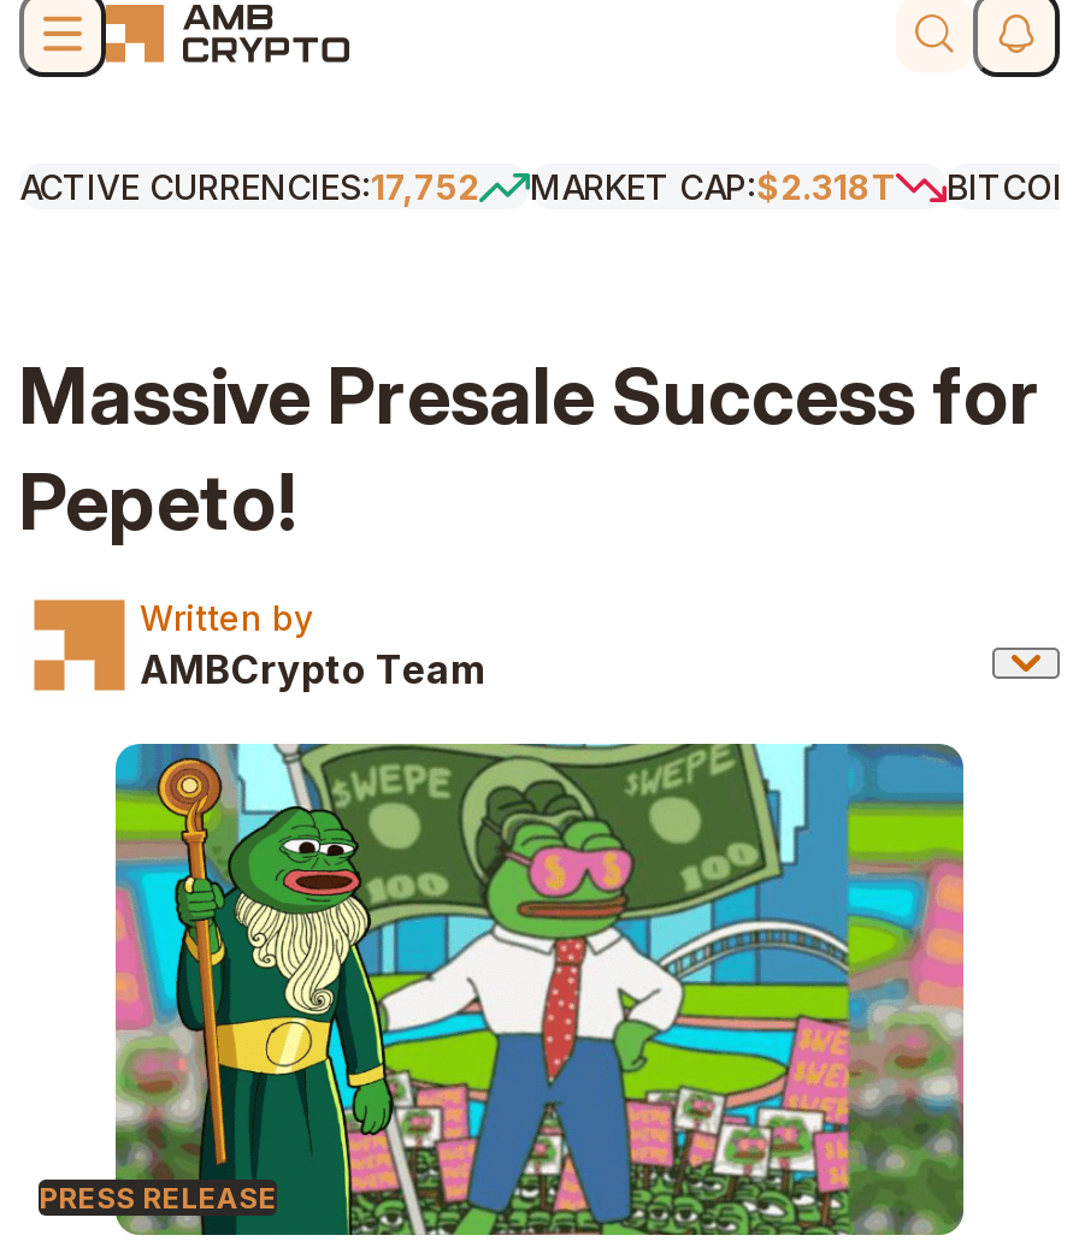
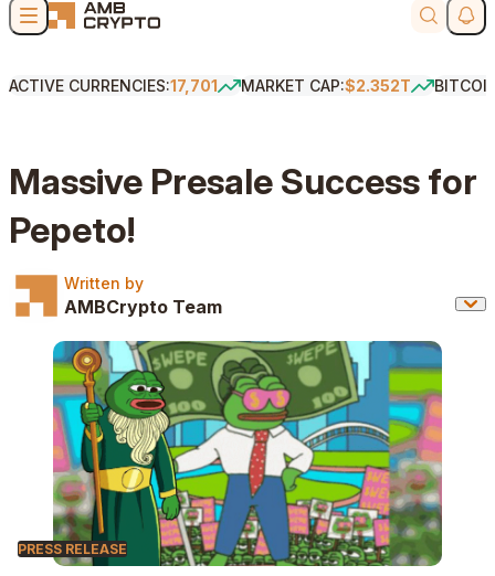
- ACTIVE CURRENCIES:17,752
+ ACTIVE CURRENCIES:17,701

- MARKET CAP:$2.318T
+ MARKET CAP:$2.352T
